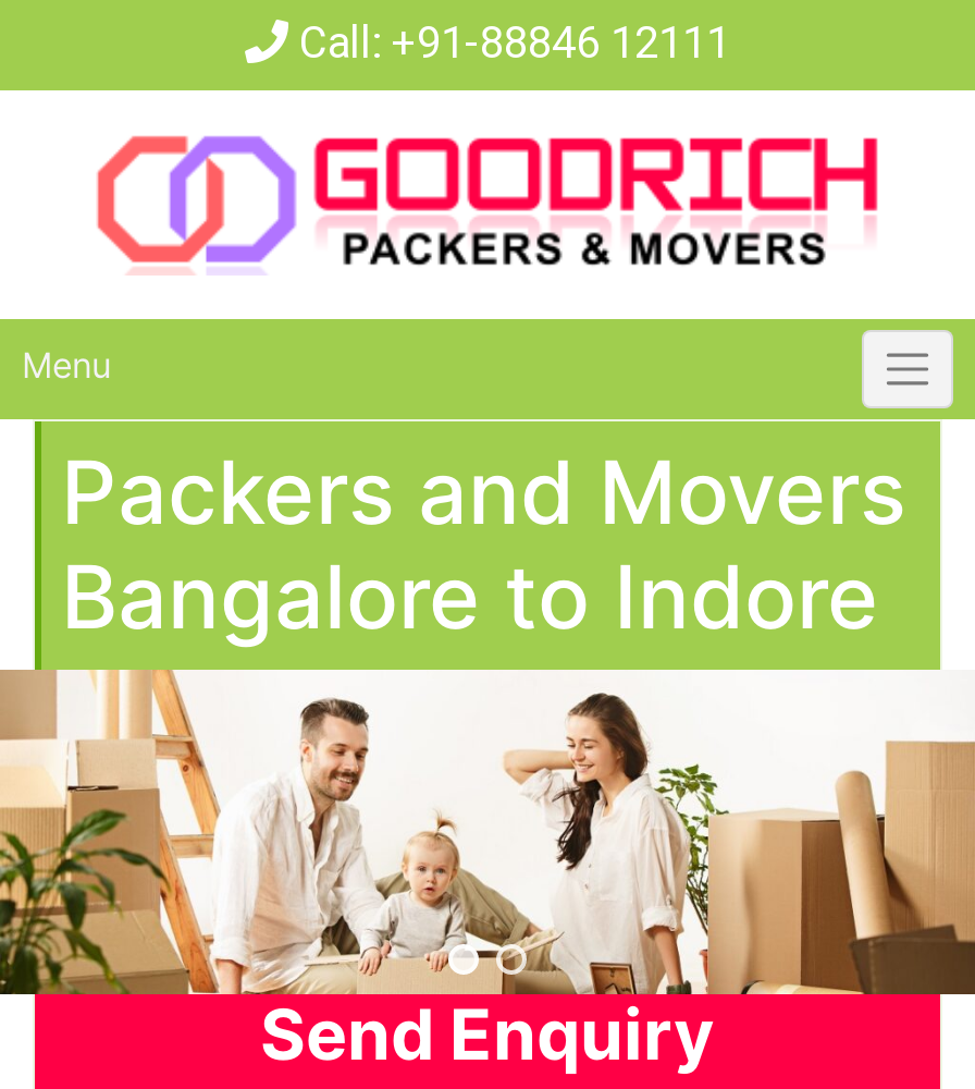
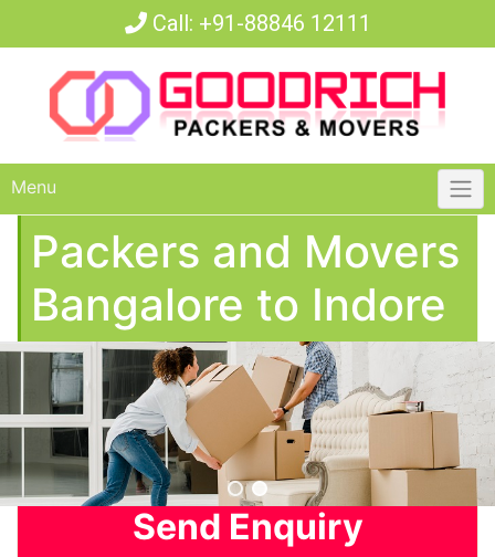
- [image]
+ [image]
